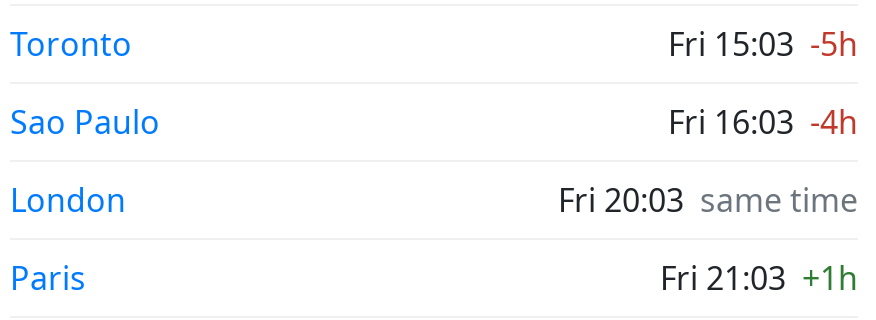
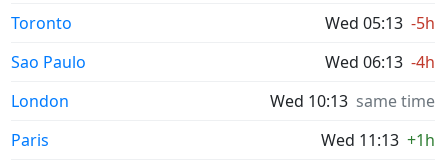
- Fri 15:03 -5h
+ Wed 05:13 -5h

- Fri 16:03 -4h
+ Wed 06:13 -4h

- Fri 20:03 same time
+ Wed 10:13 same time

- Fri 21:03 +1h
+ Wed 11:13 +1h
